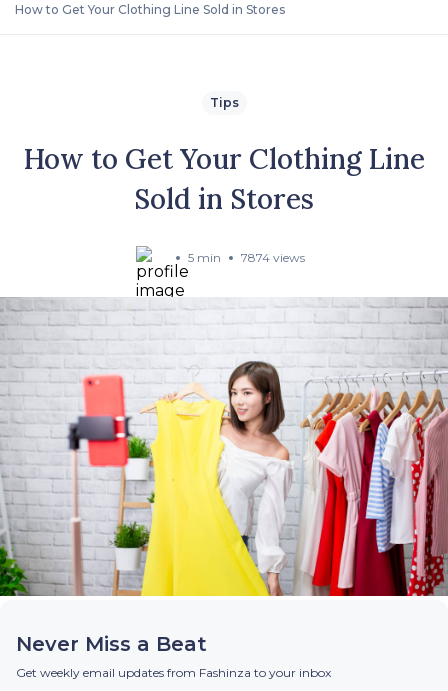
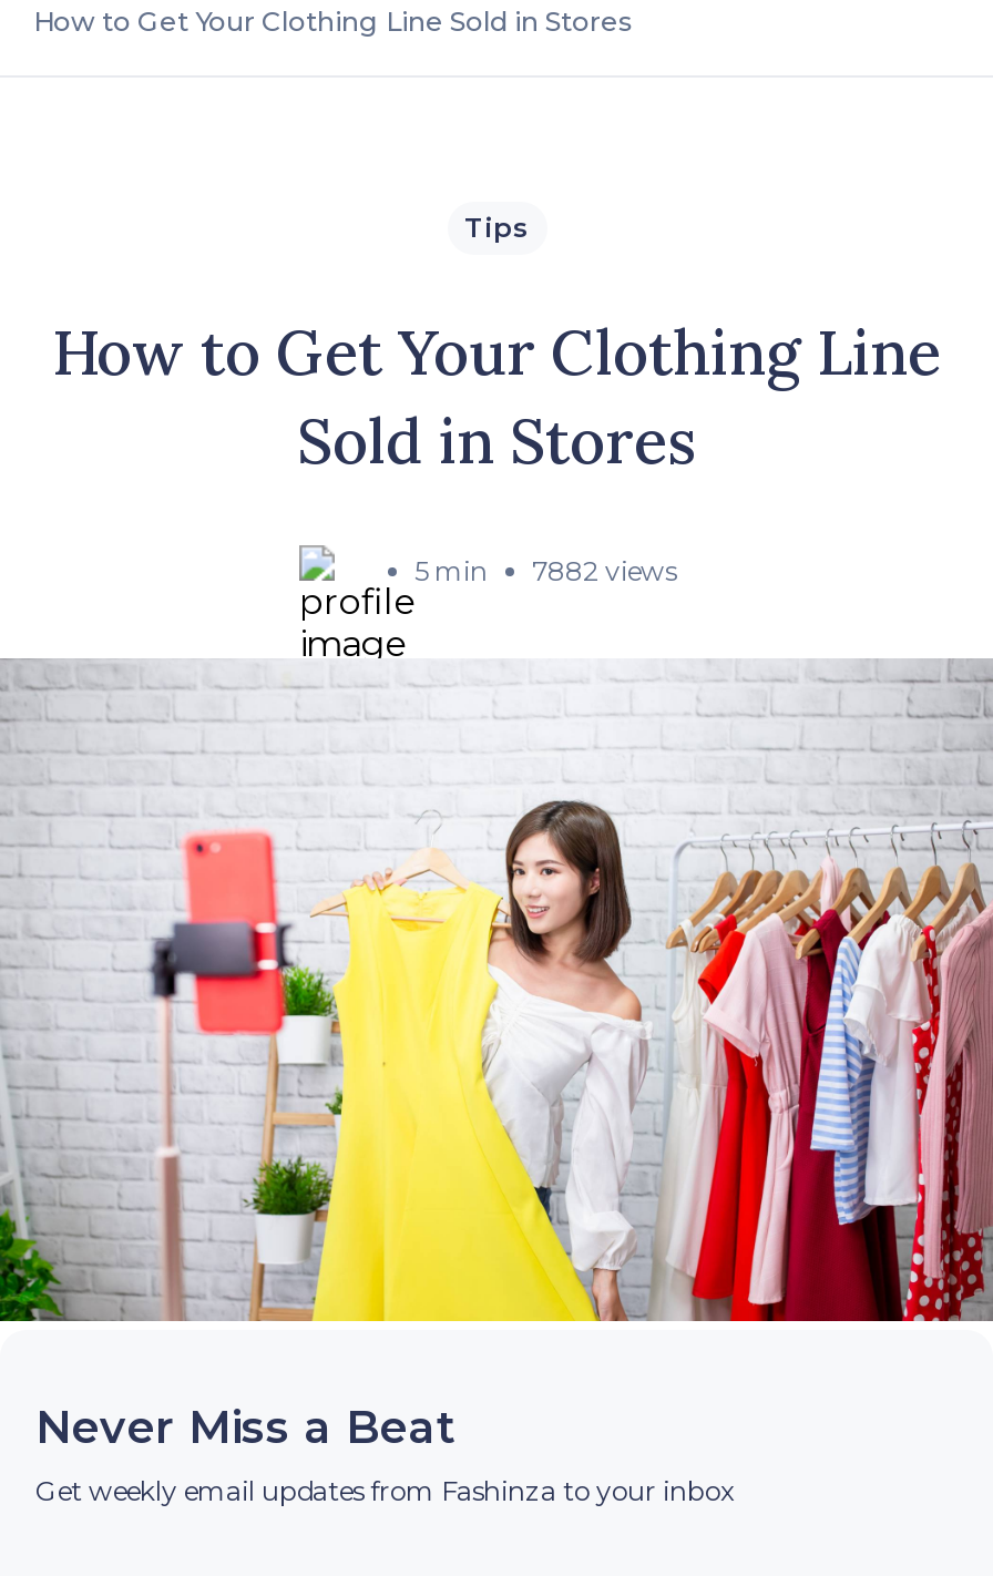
- 5 min 7874 views
+ 5 min 7882 views
